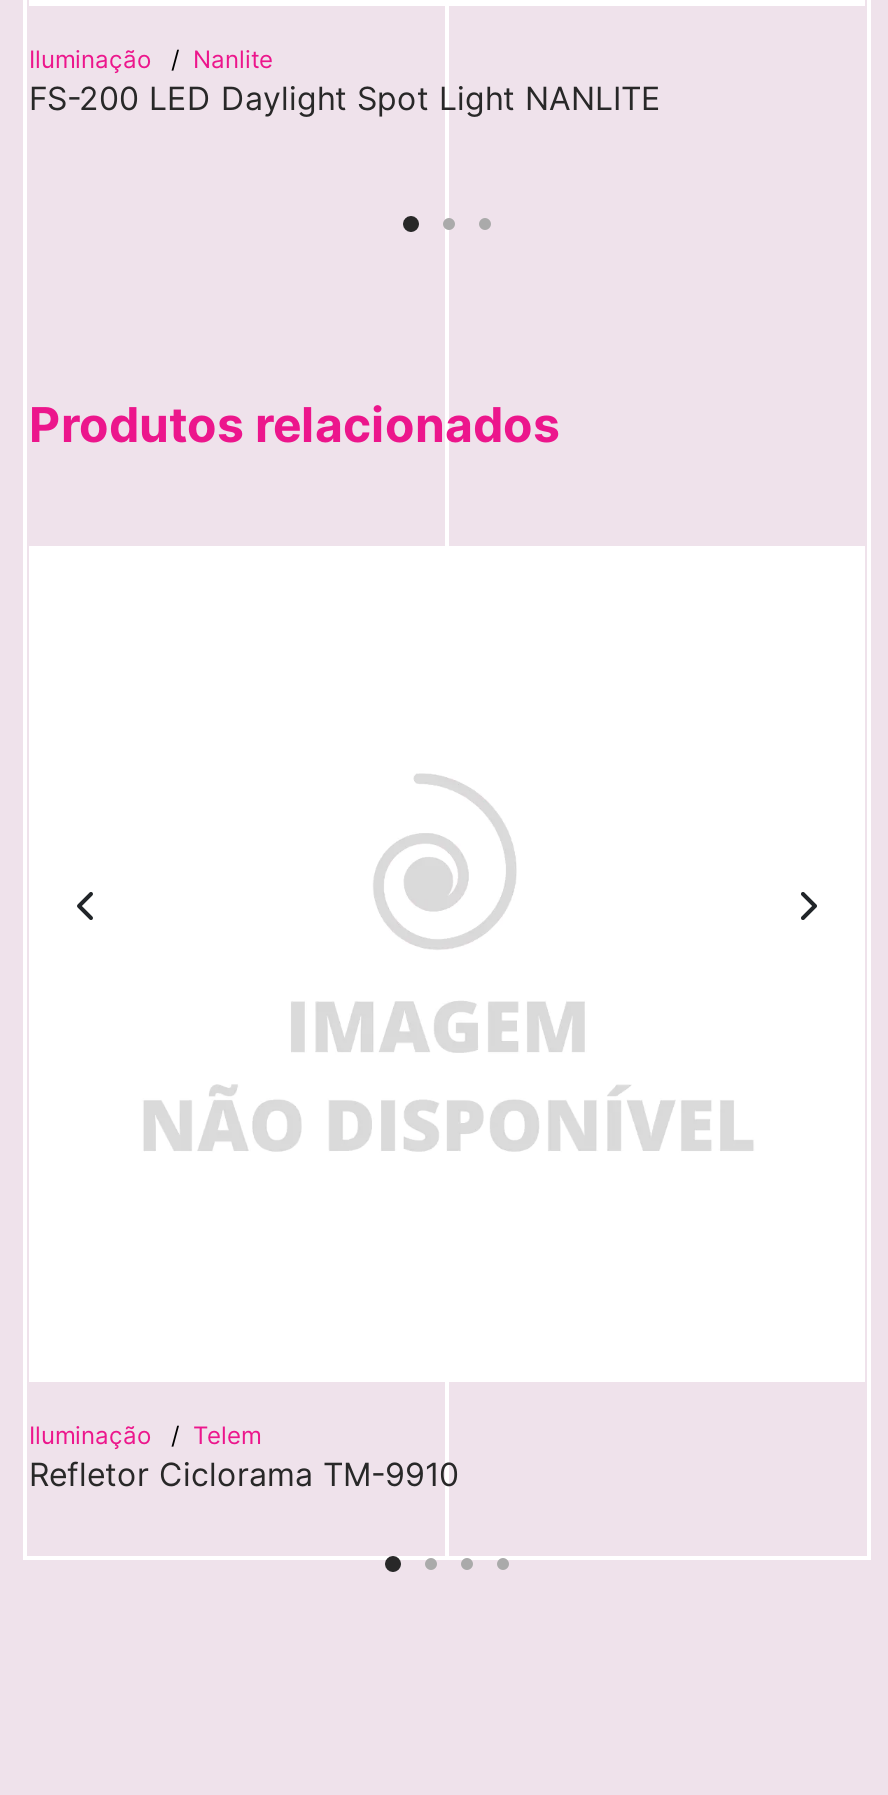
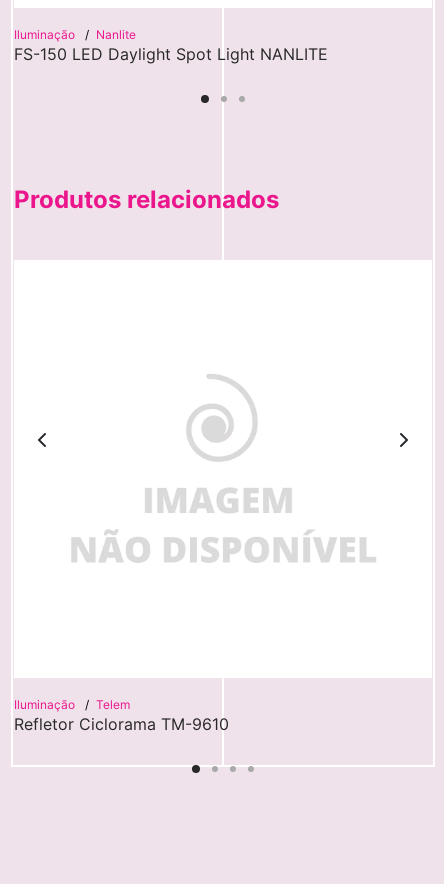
- FS-200 LED Daylight Spot Light NANLITE
+ FS-150 LED Daylight Spot Light NANLITE

- Refletor Ciclorama TM-9910
+ Refletor Ciclorama TM-9610
